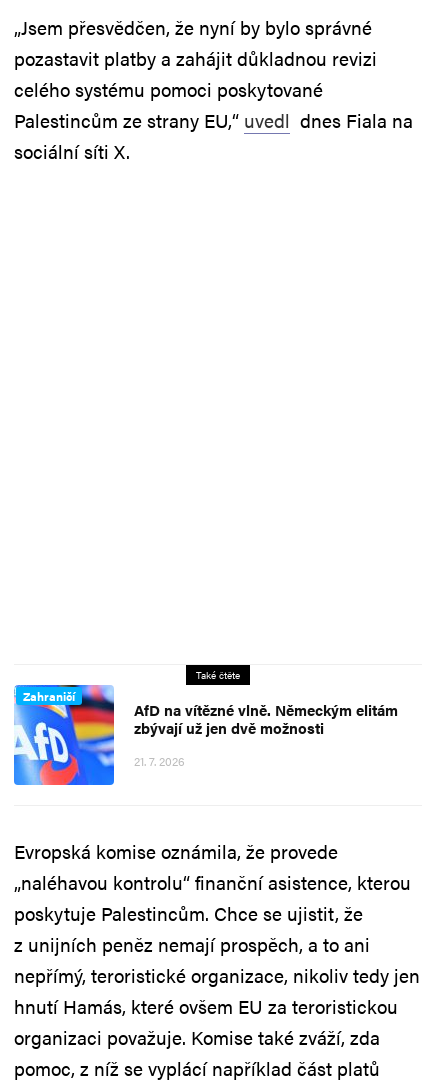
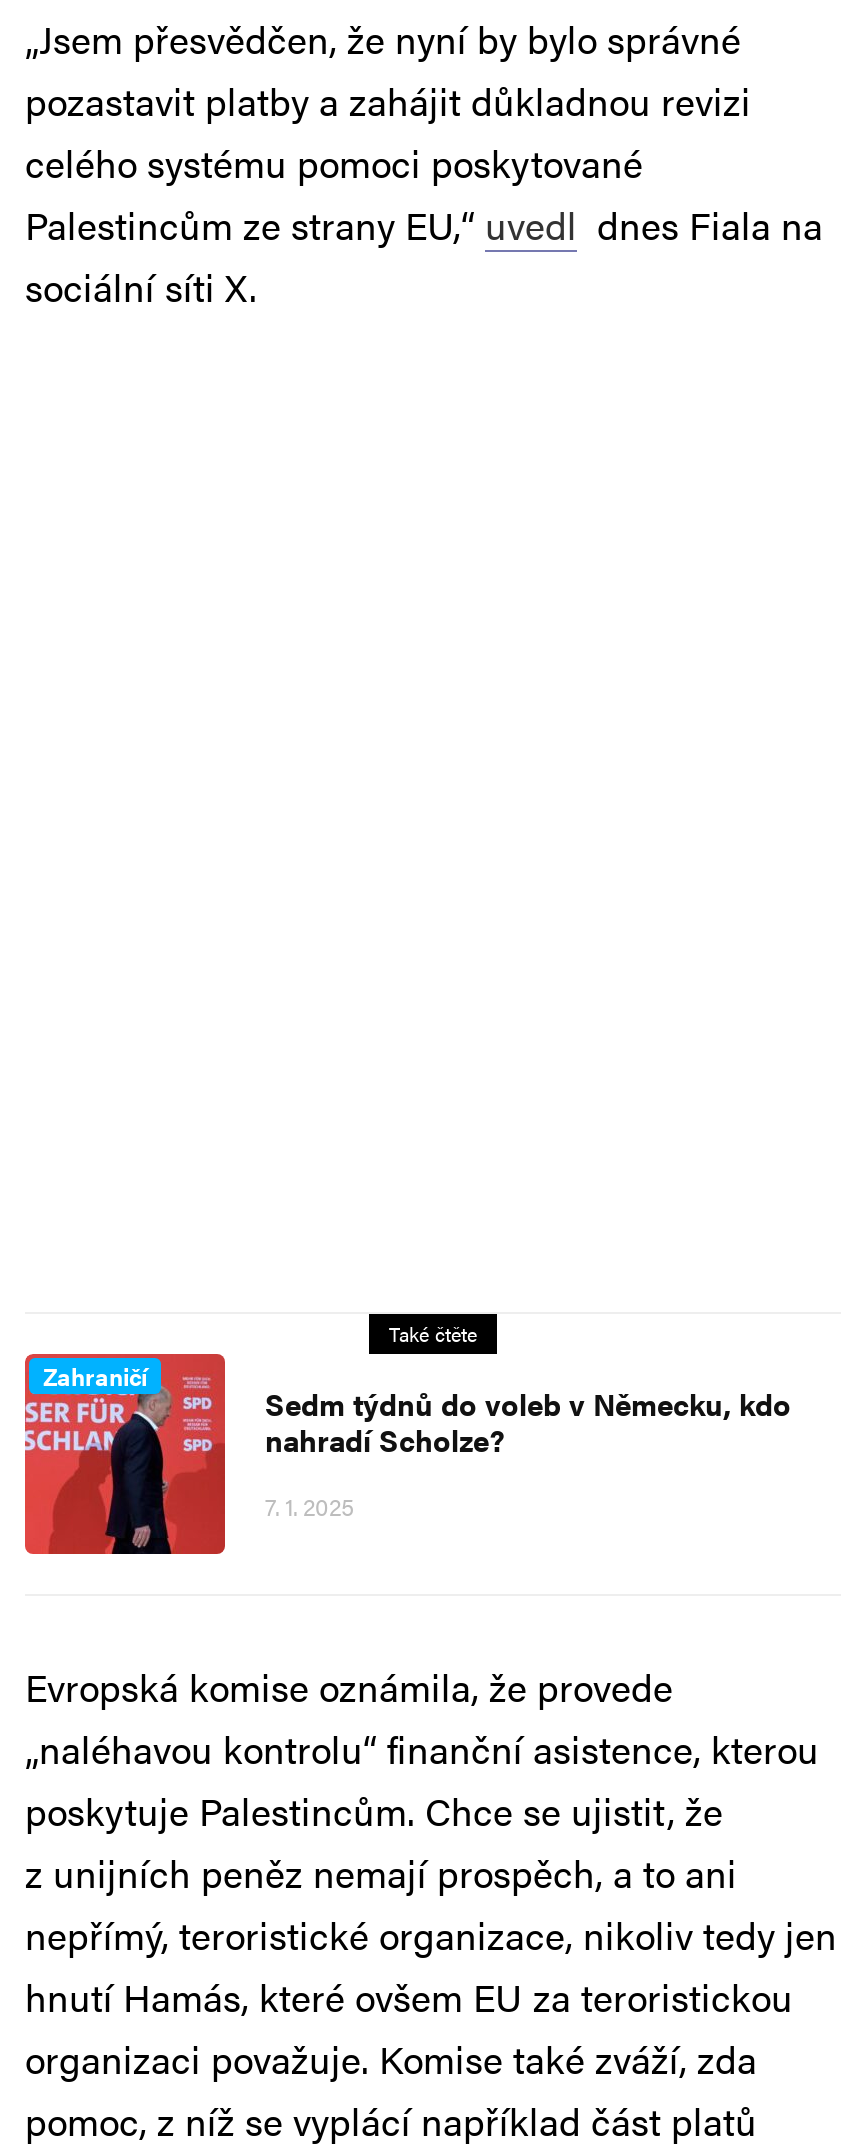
- [image]
- AfD na vítězné vlně. Německým elitám
- zbývají už jen dvě možnosti
+ [image]
+ Sedm týdnů do voleb v Německu, kdo
+ nahradí Scholze?

- 21. 7. 2026
+ 7. 1. 2025
